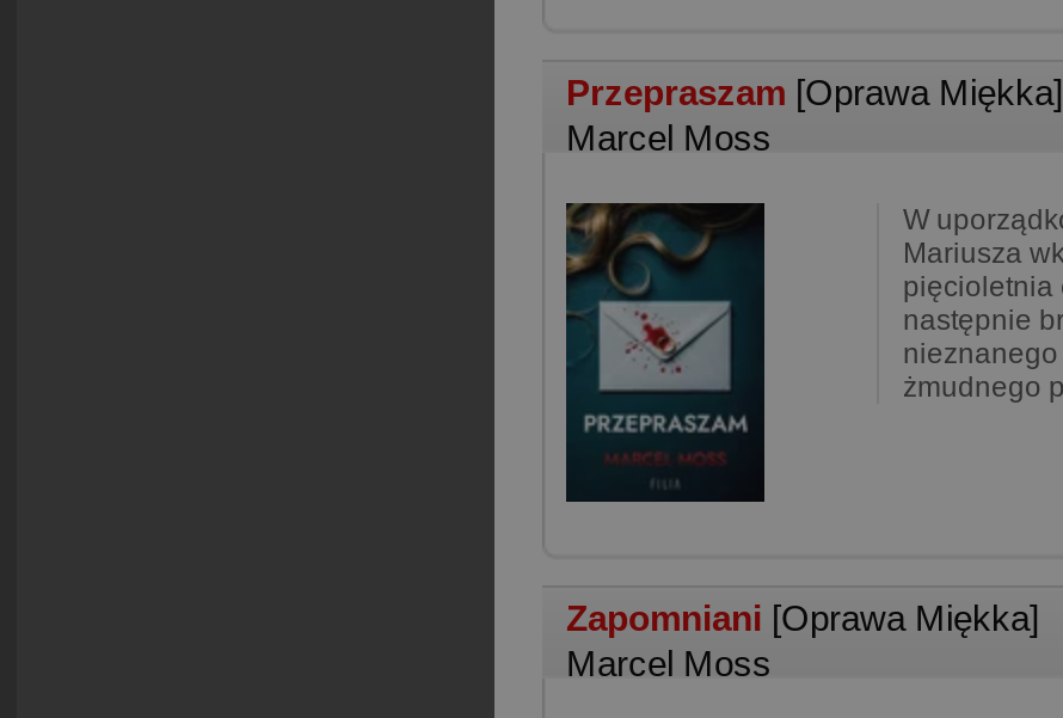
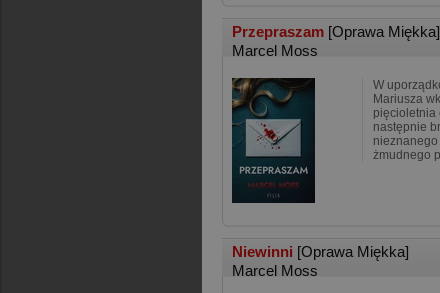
- Zapomniani [Oprawa Miękka]
+ Niewinni [Oprawa Miękka]
